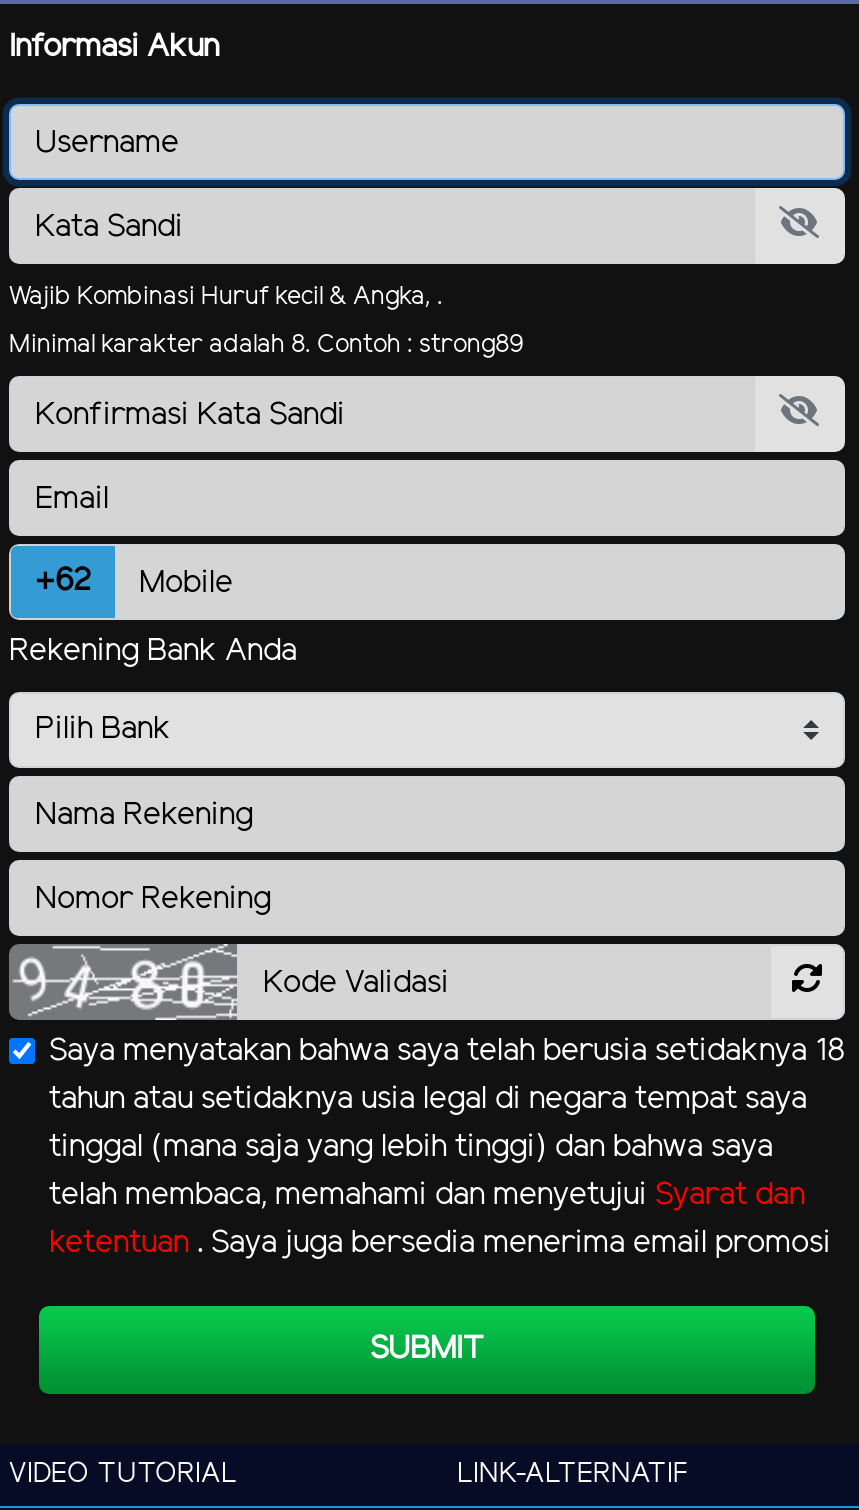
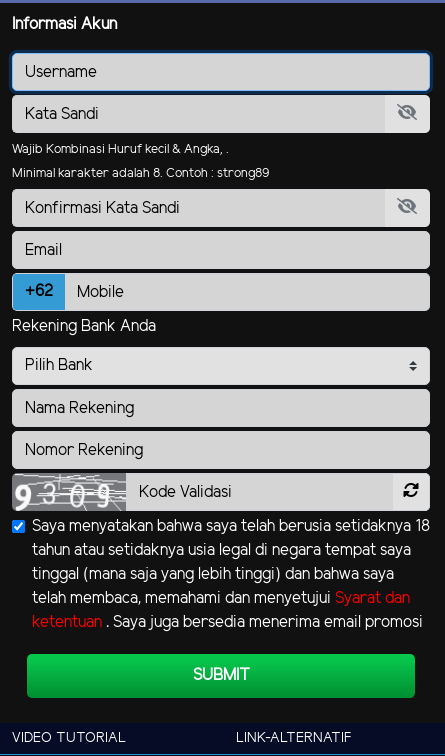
- [image]
+ [image]
